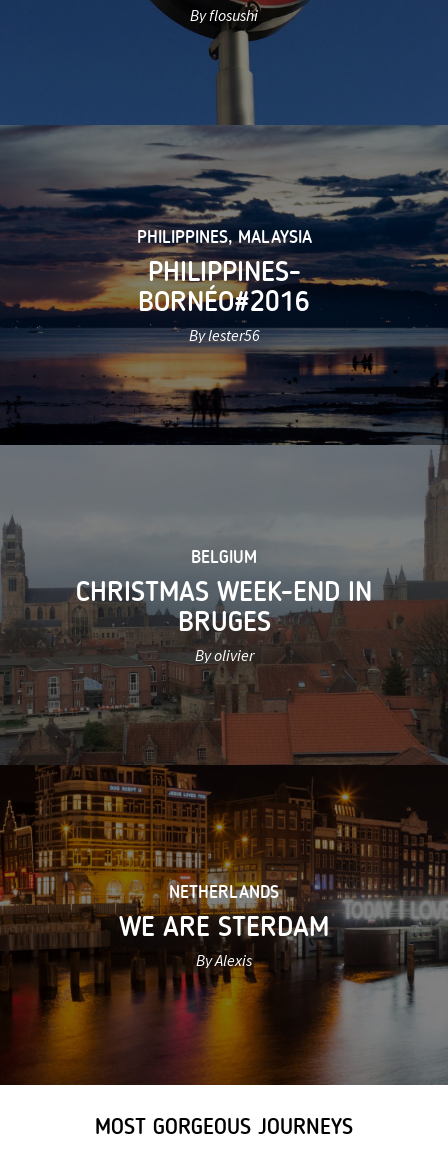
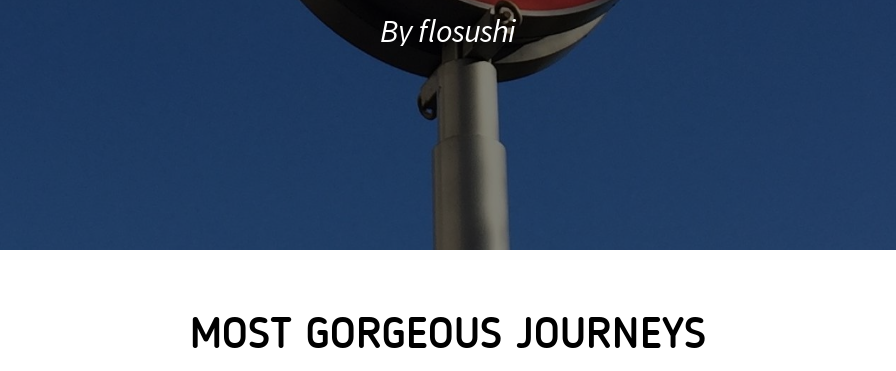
- [image]
- PHILIPPINES, MALAYSIA
- PHILIPPINES-
- BORNÉO#2016
- By lester56

- BELGIUM
- CHRISTMAS WEEK-END IN
- BRUGES
- By olivier

- NETHERLANDS
- WE ARE STERDAM
- By Alexis
